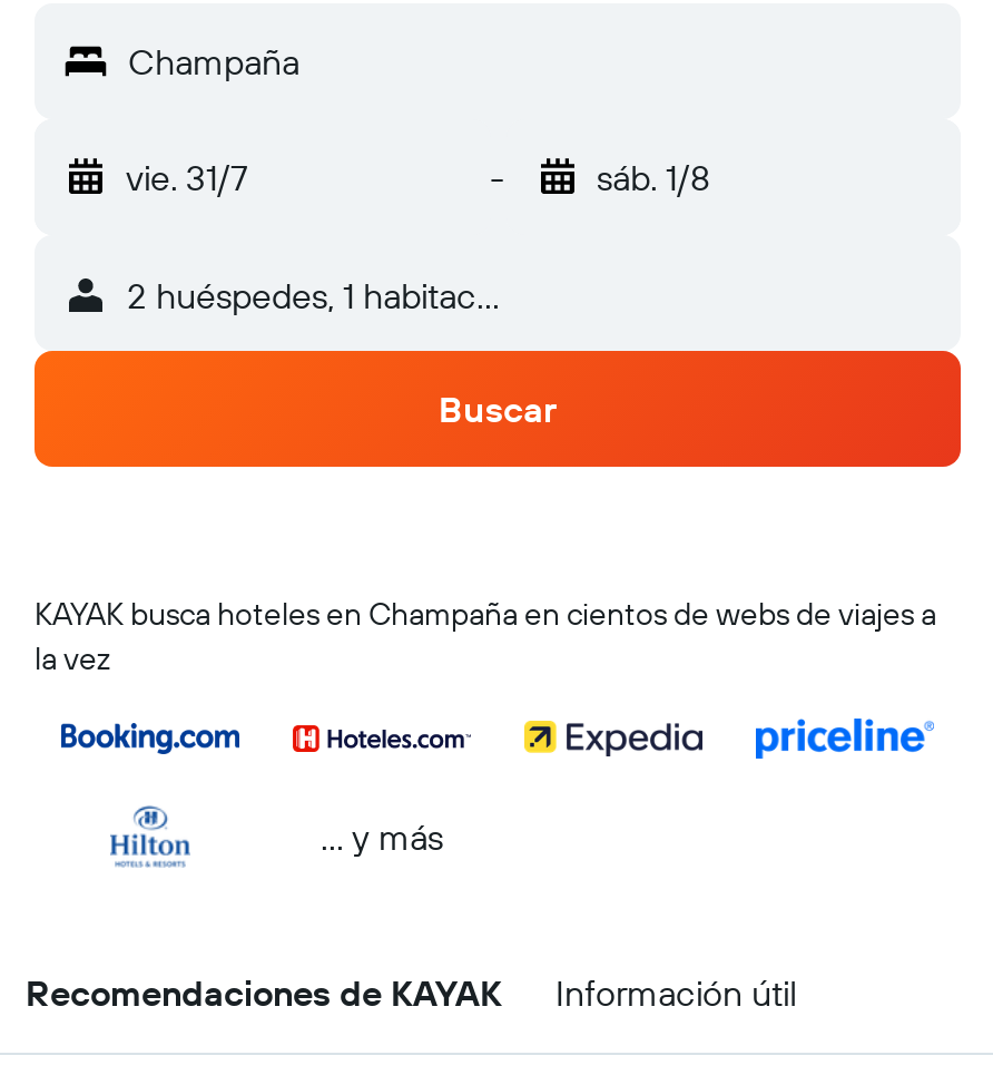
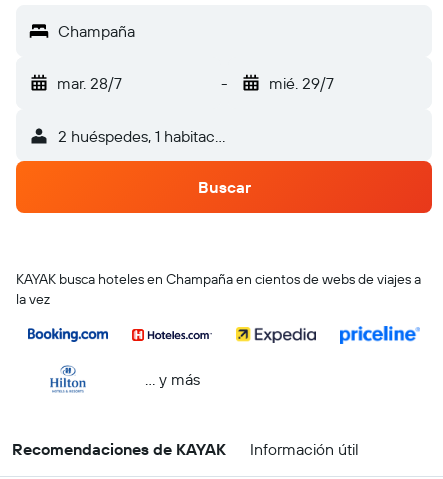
- vie. 31/7
+ mar. 28/7

- sáb. 1/8
+ mié. 29/7
